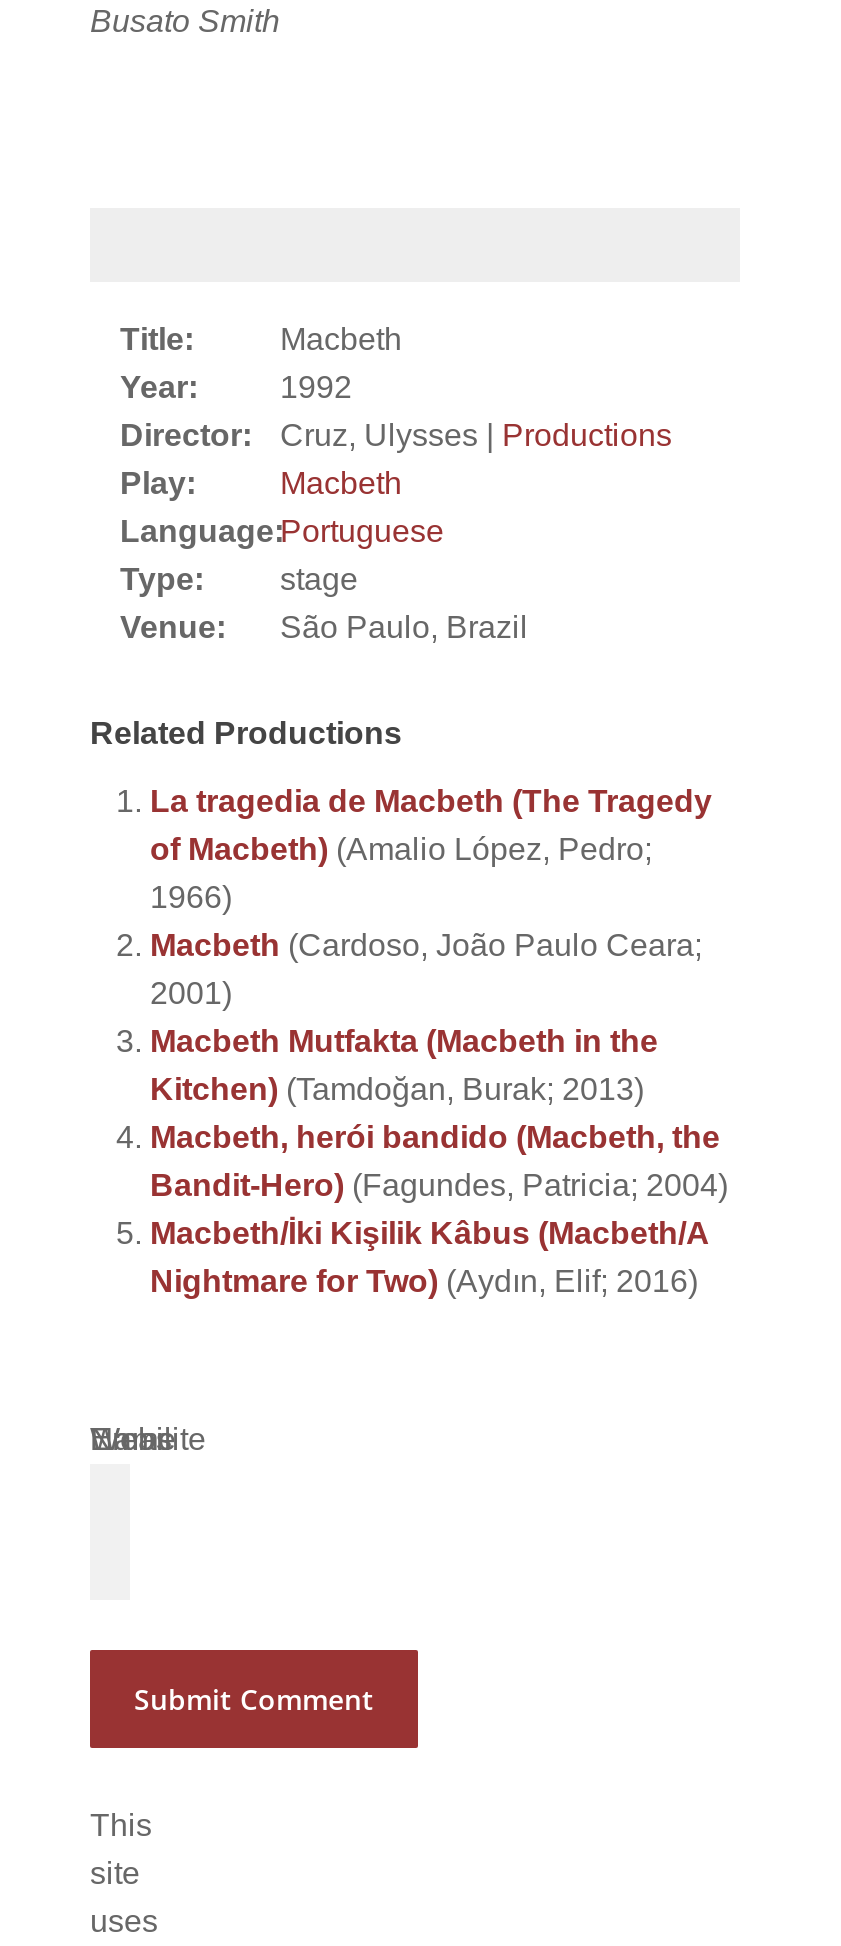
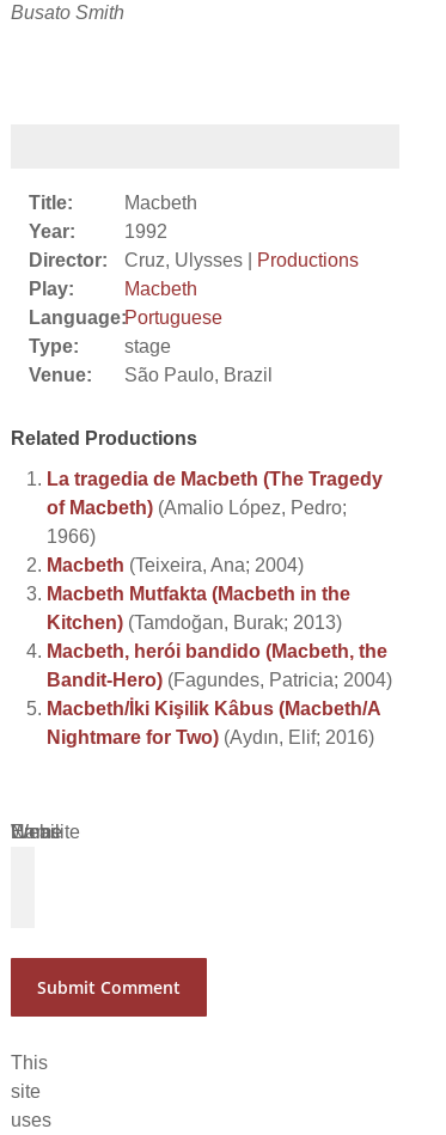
- Macbeth (Cardoso, João Paulo Ceara;
- 2001)
+ Macbeth (Teixeira, Ana; 2004)
